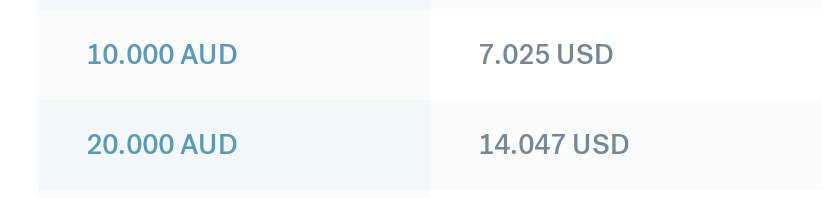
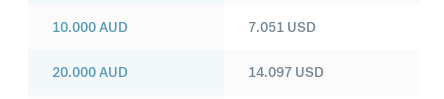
- 7.025 USD
+ 7.051 USD

- 14.047 USD
+ 14.097 USD
